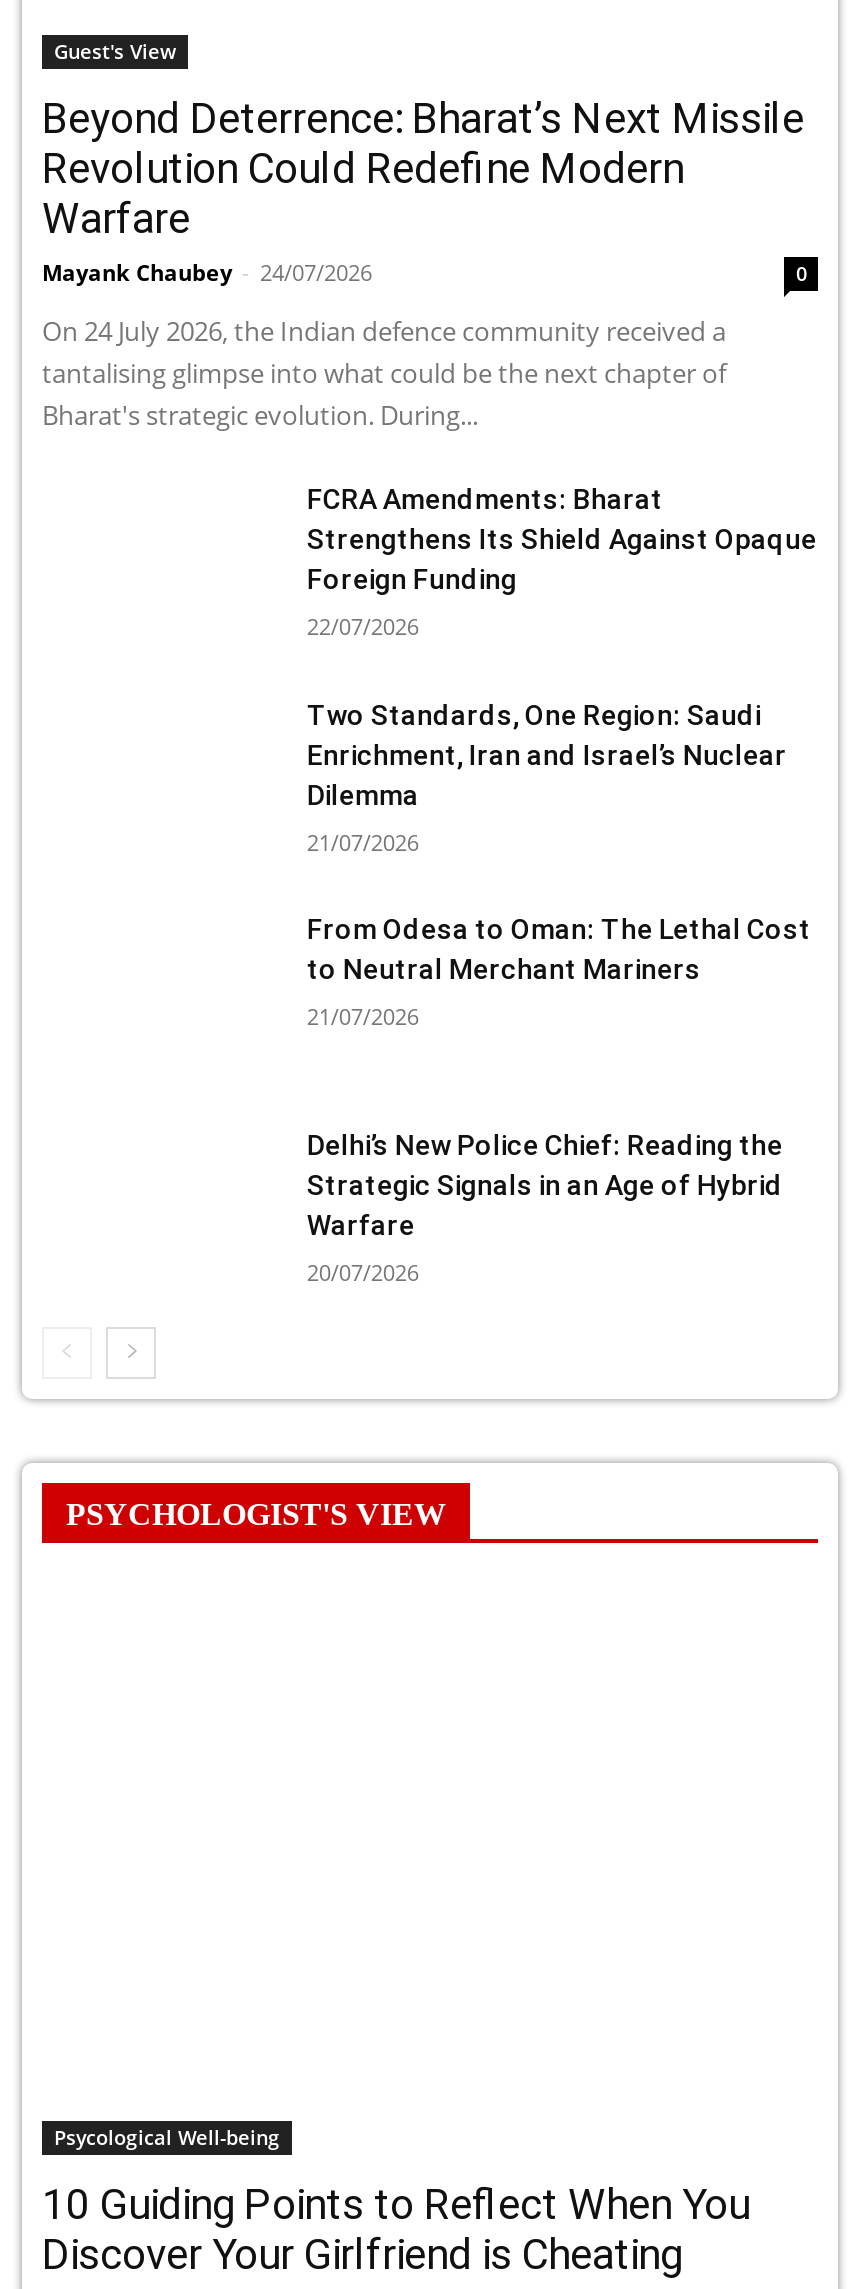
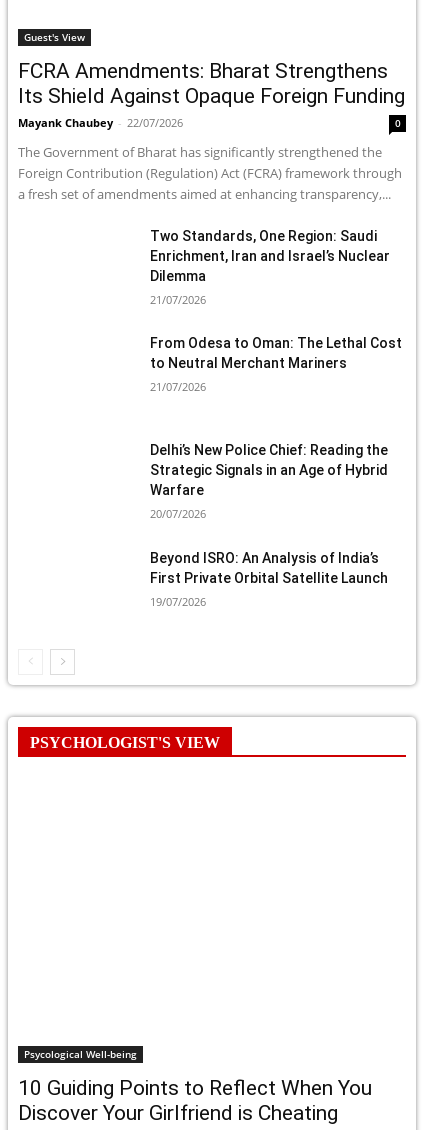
- Beyond Deterrence: Bharat’s Next Missile
- Revolution Could Redefine Modern
- Warfare
- Mayank Chaubey - 24/07/2026
+ FCRA Amendments: Bharat Strengthens
+ Its Shield Against Opaque Foreign Funding
+ Mayank Chaubey - 22/07/2026

- On 24 July 2026, the Indian defence community received a
- tantalising glimpse into what could be the next chapter of
- Bharat's strategic evolution. During...
- FCRA Amendments: Bharat
- Strengthens Its Shield Against Opaque
- Foreign Funding
- 22/07/2026
+ The Government of Bharat has significantly strengthened the
+ Foreign Contribution (Regulation) Act (FCRA) framework through
+ a fresh set of amendments aimed at enhancing transparency,...

moved up: Two Standards, One Region: Saudi | Enrichment, Iran and Israel’s Nuclear | Dilemma | ... | Warfare | 20/07/2026

+ Beyond ISRO: An Analysis of India’s
+ First Private Orbital Satellite Launch
+ 19/07/2026
